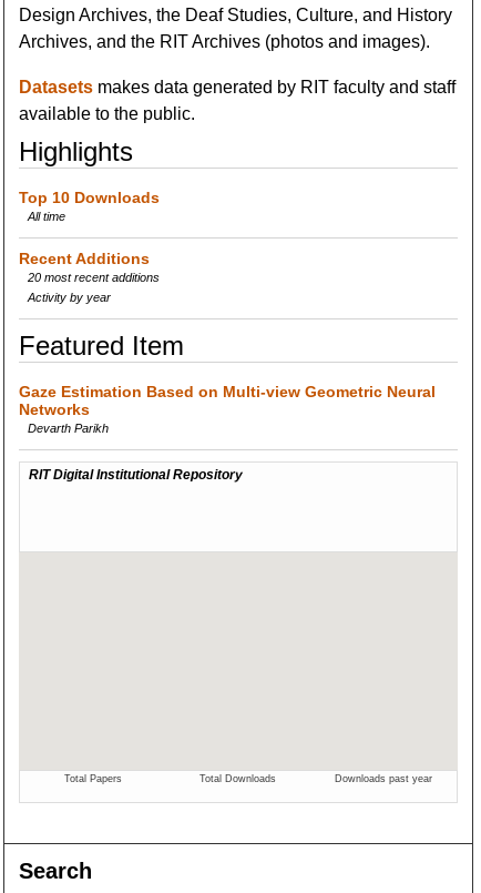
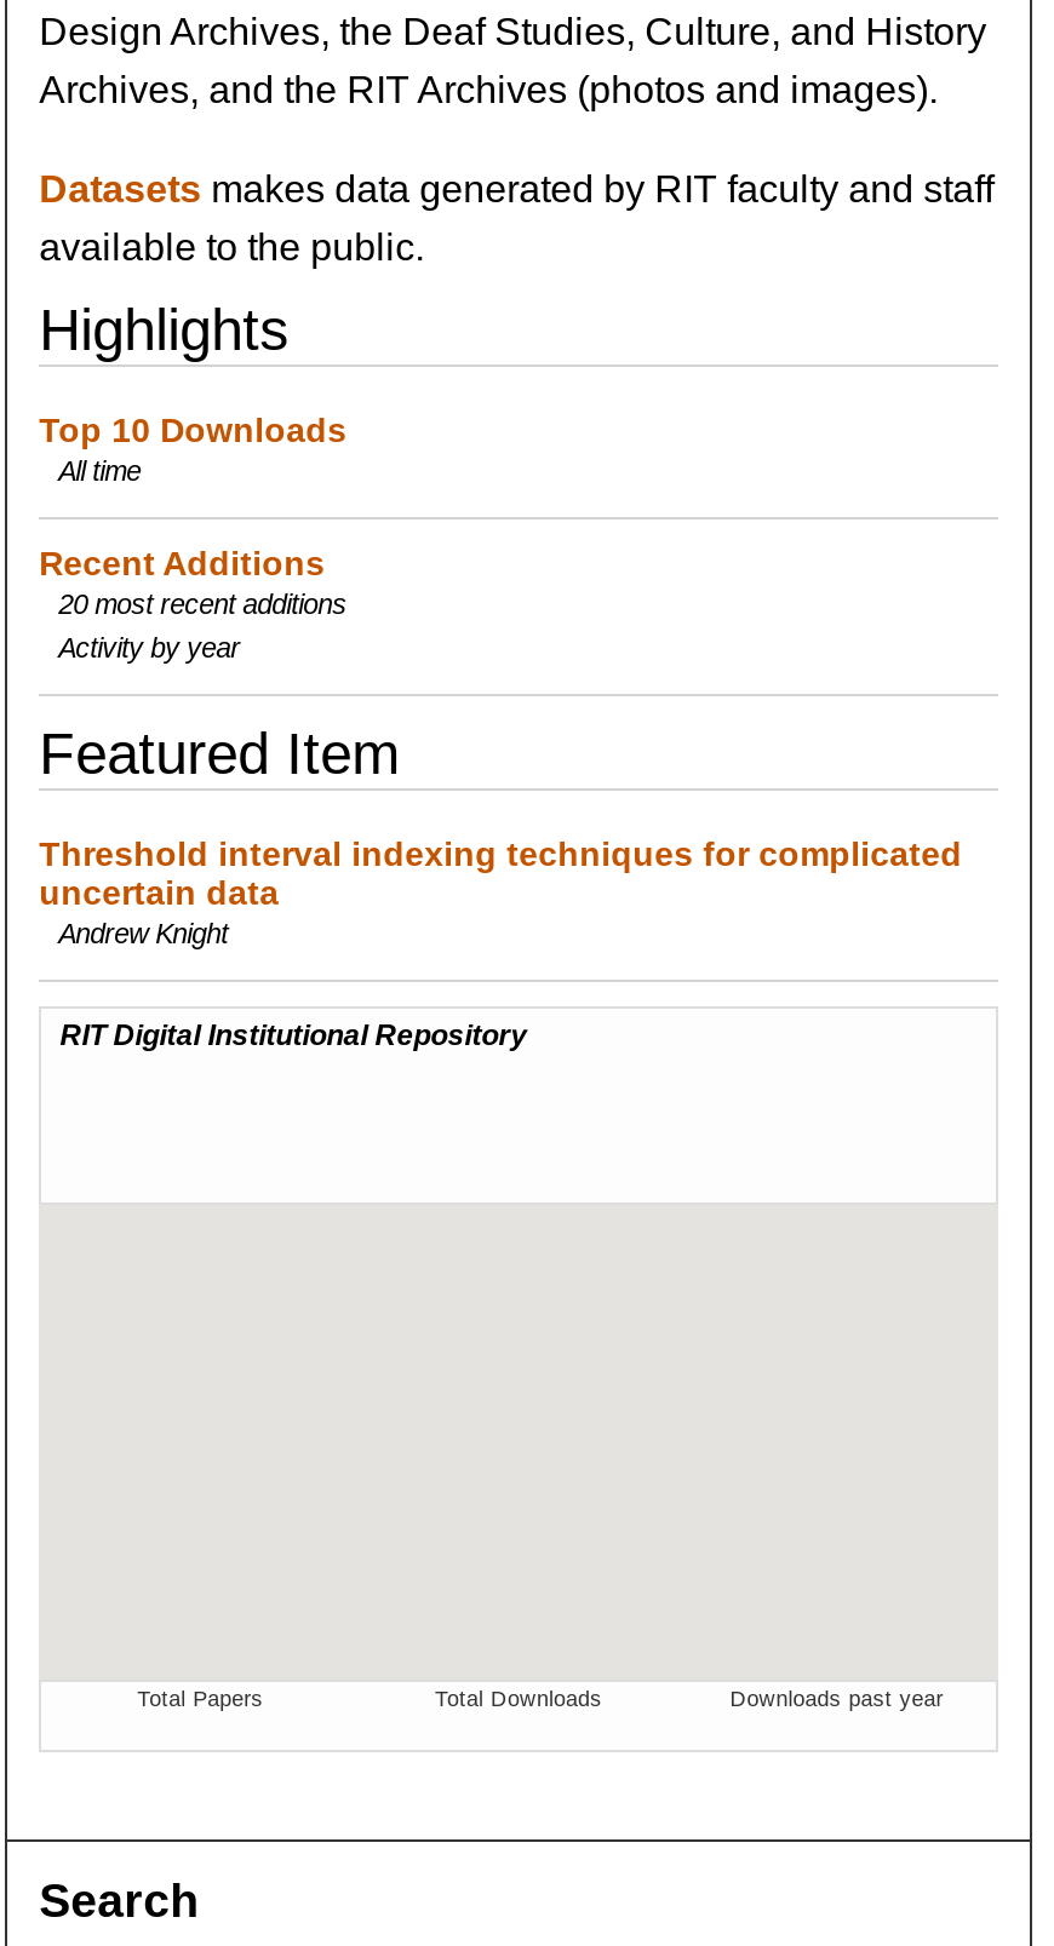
- Gaze Estimation Based on Multi-view Geometric Neural
- Networks
- Devarth Parikh
+ Threshold interval indexing techniques for complicated
+ uncertain data
+ Andrew Knight
